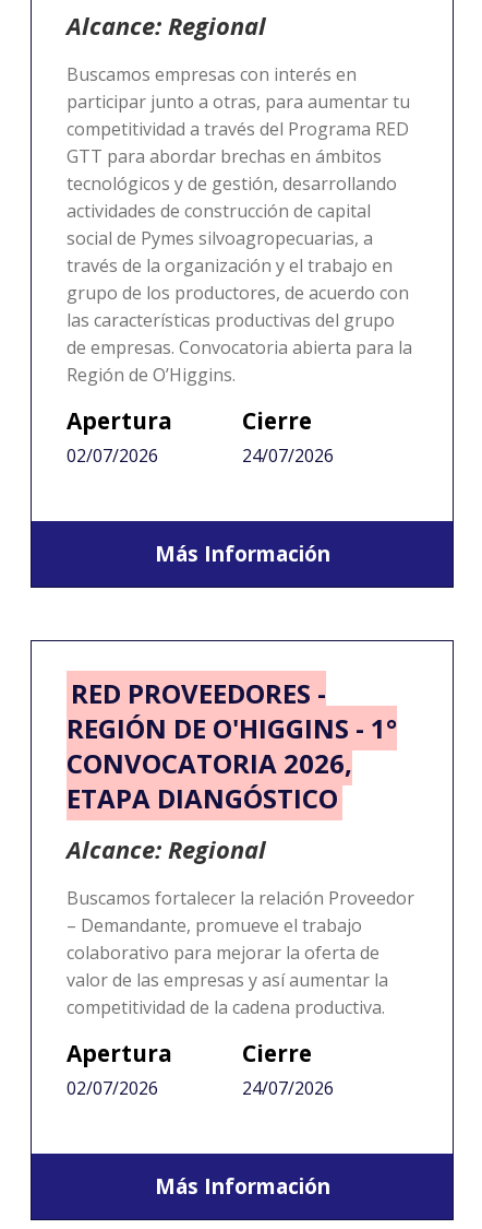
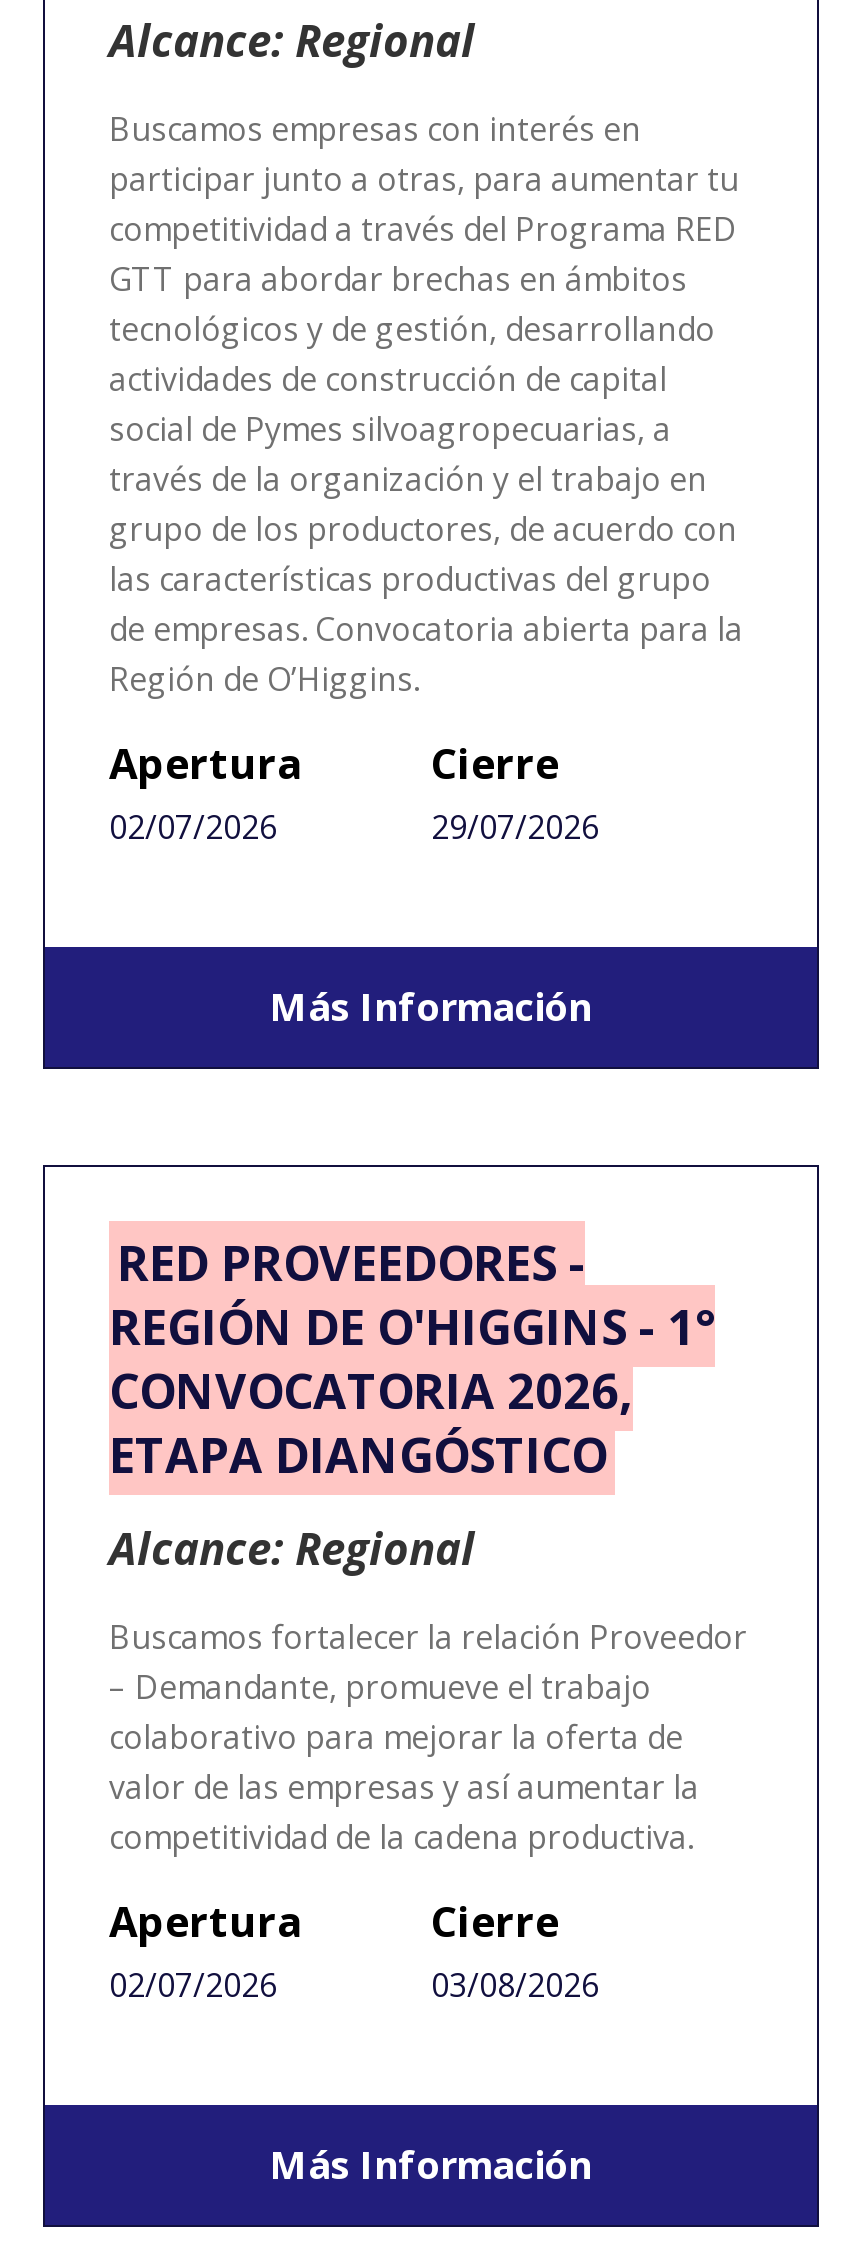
- 24/07/2026
+ 29/07/2026

- 24/07/2026
+ 03/08/2026
